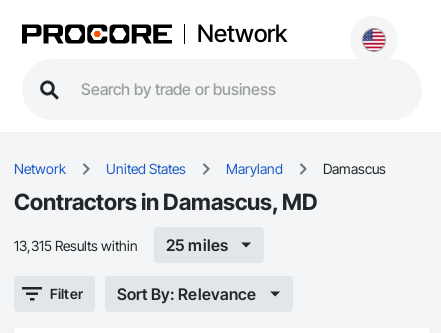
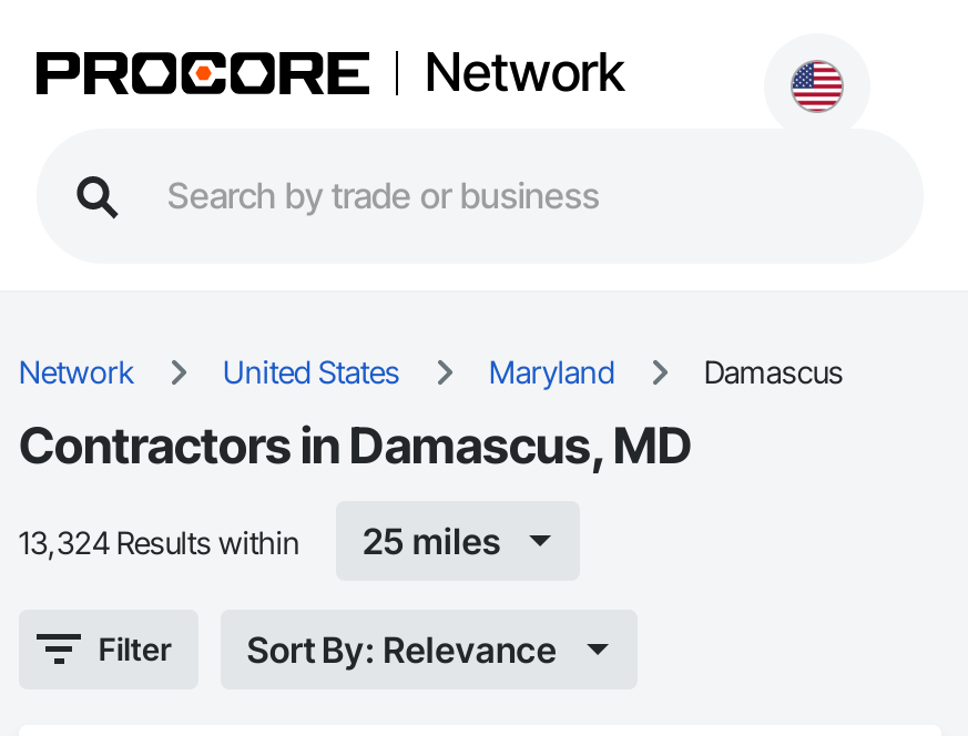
- 13,315 Results within
+ 13,324 Results within
